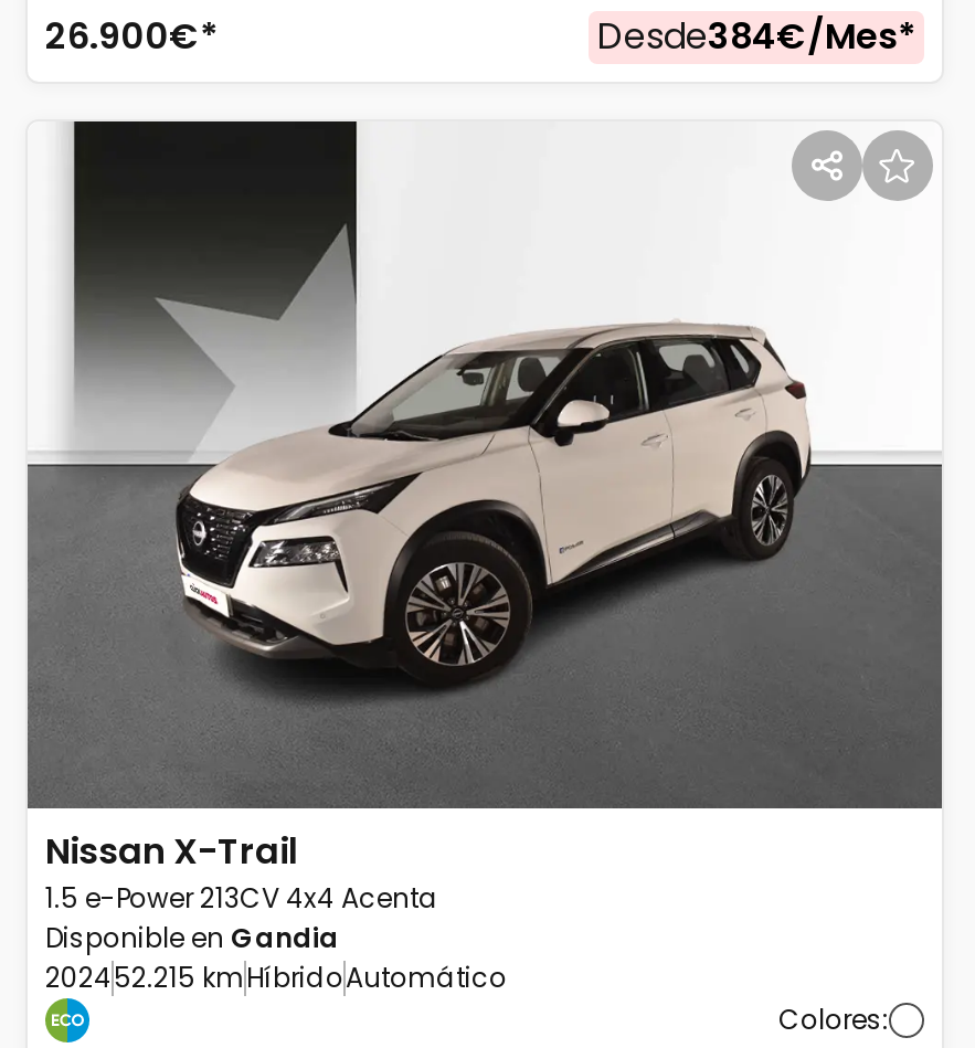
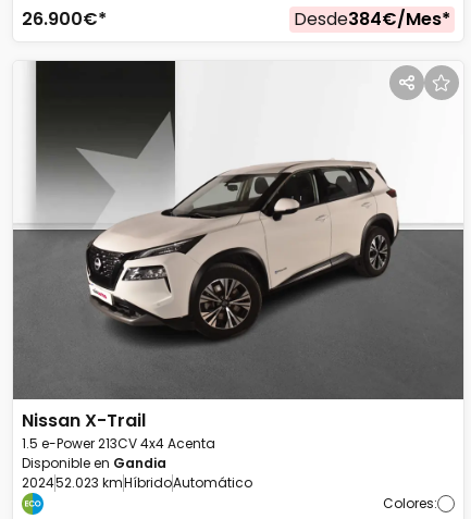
- 2024 52.215 km HíbridoAutomático
+ 2024 52.023 km HíbridoAutomático
